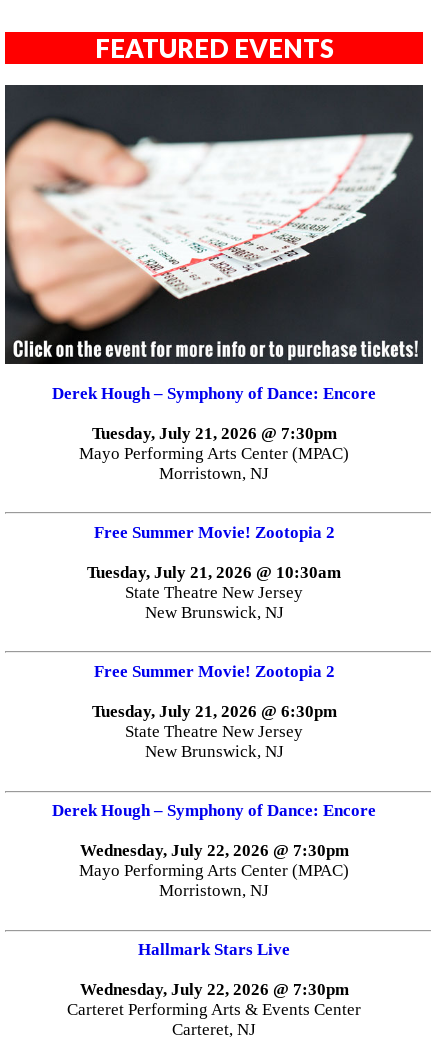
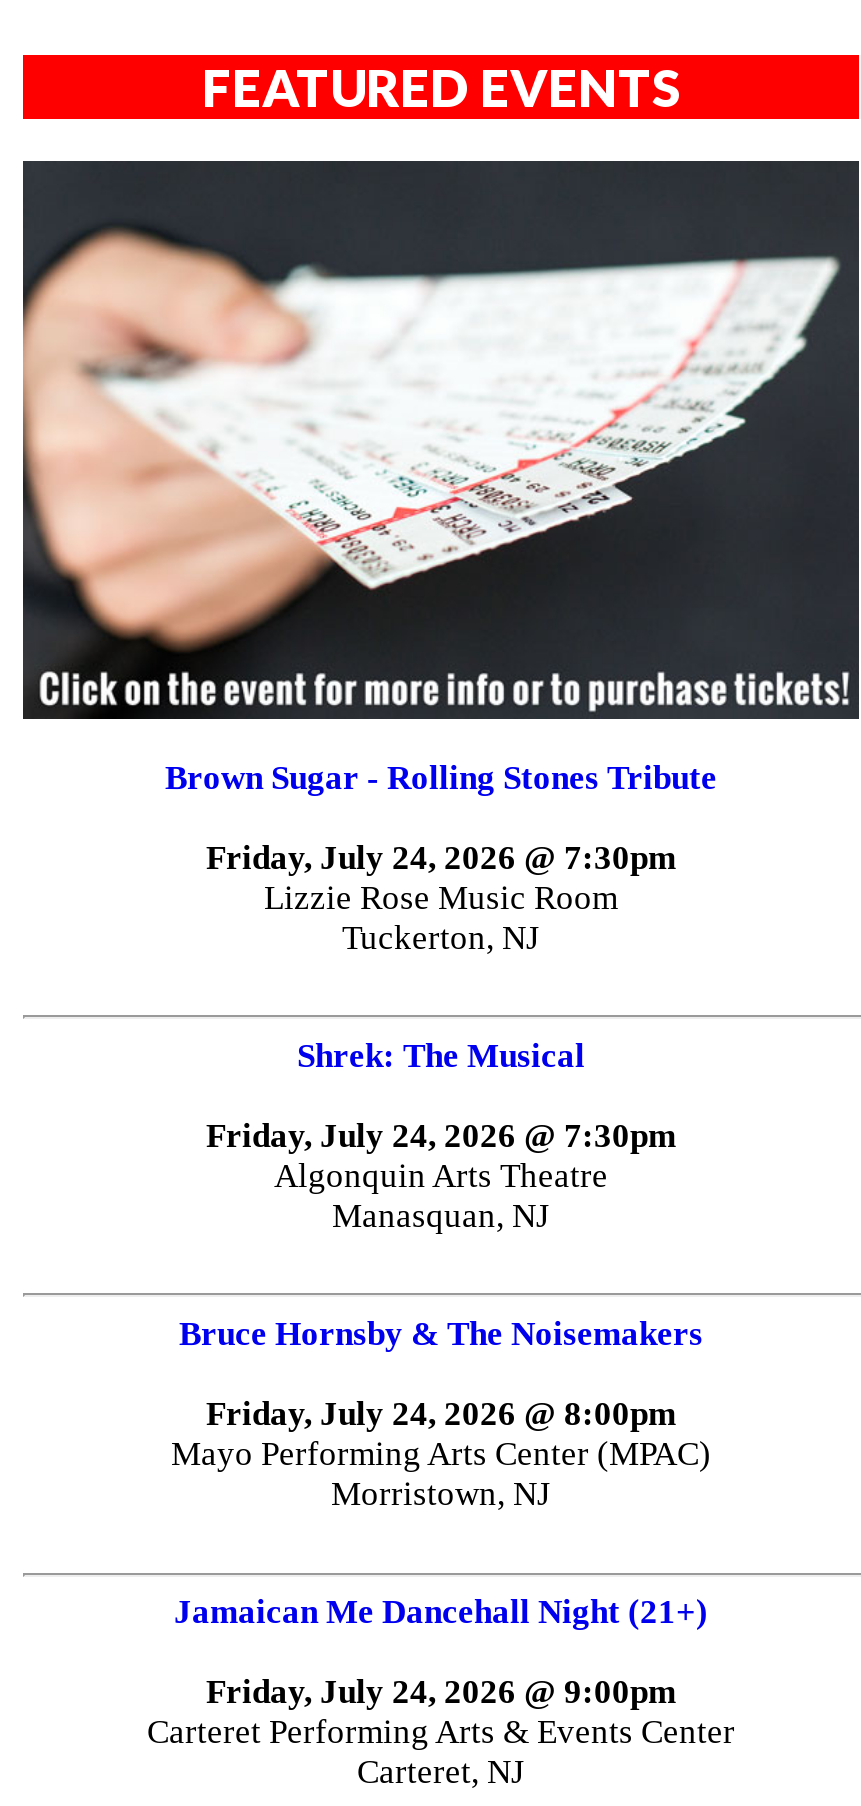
- Derek Hough – Symphony of Dance: Encore
- Tuesday, July 21, 2026 @ 7:30pm
+ Brown Sugar - Rolling Stones Tribute
+ Friday, July 24, 2026 @ 7:30pm
+ Lizzie Rose Music Room
+ Tuckerton, NJ
+ Shrek: The Musical
+ Friday, July 24, 2026 @ 7:30pm
+ Algonquin Arts Theatre
+ Manasquan, NJ
+ Bruce Hornsby & The Noisemakers
+ Friday, July 24, 2026 @ 8:00pm

moved down: Mayo Performing Arts Center (MPAC) | Morristown, NJ

- Free Summer Movie! Zootopia 2
- Tuesday, July 21, 2026 @ 10:30am
- State Theatre New Jersey
- New Brunswick, NJ
- Free Summer Movie! Zootopia 2
- Tuesday, July 21, 2026 @ 6:30pm
- State Theatre New Jersey
- New Brunswick, NJ
- Derek Hough – Symphony of Dance: Encore
- Wednesday, July 22, 2026 @ 7:30pm
- Mayo Performing Arts Center (MPAC)
- Morristown, NJ
- Hallmark Stars Live
- Wednesday, July 22, 2026 @ 7:30pm
+ Jamaican Me Dancehall Night (21+)
+ Friday, July 24, 2026 @ 9:00pm
